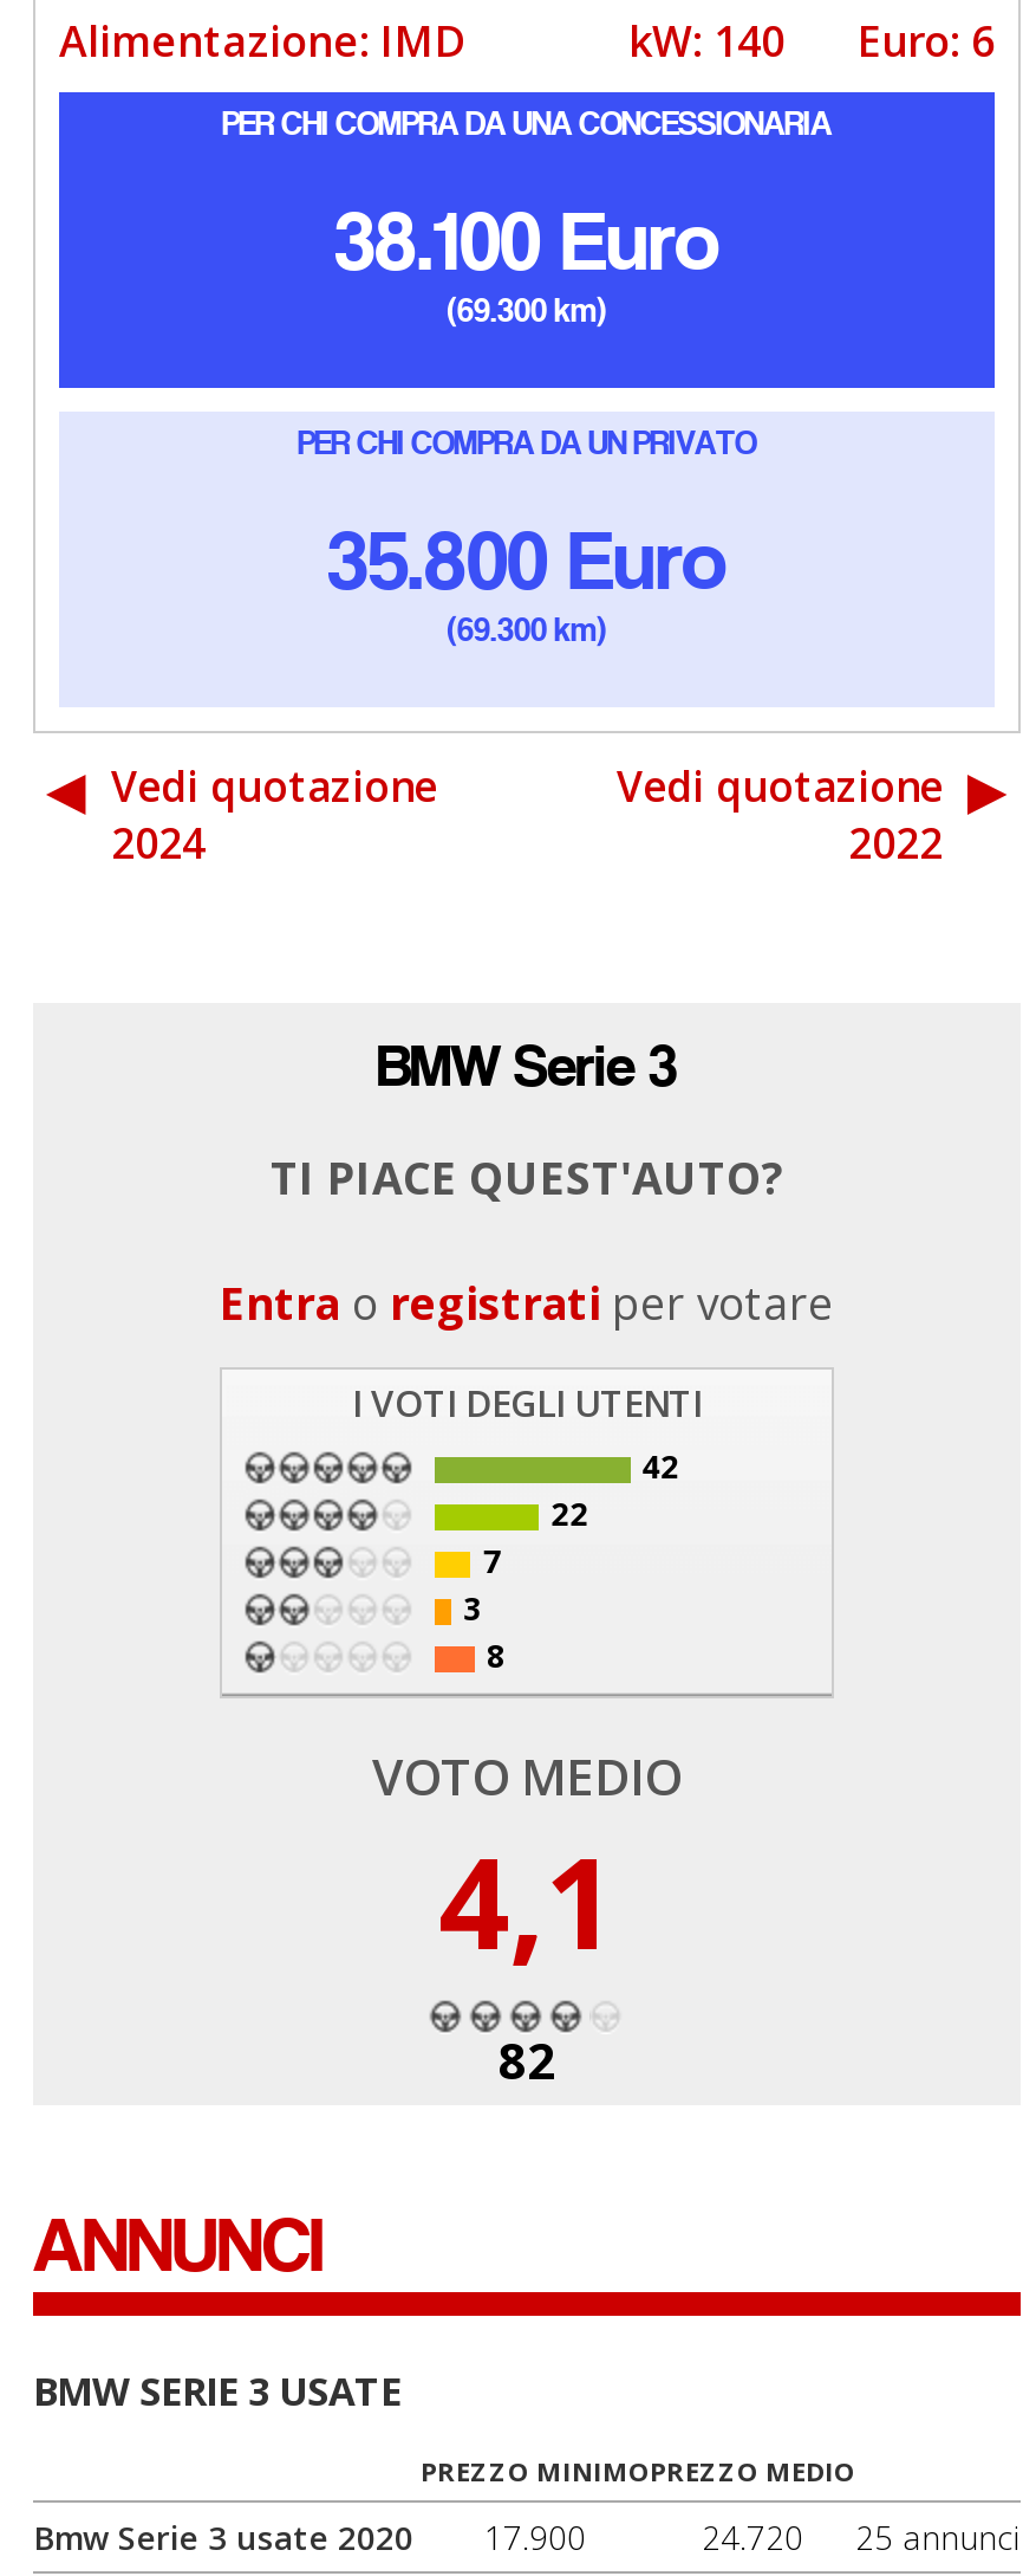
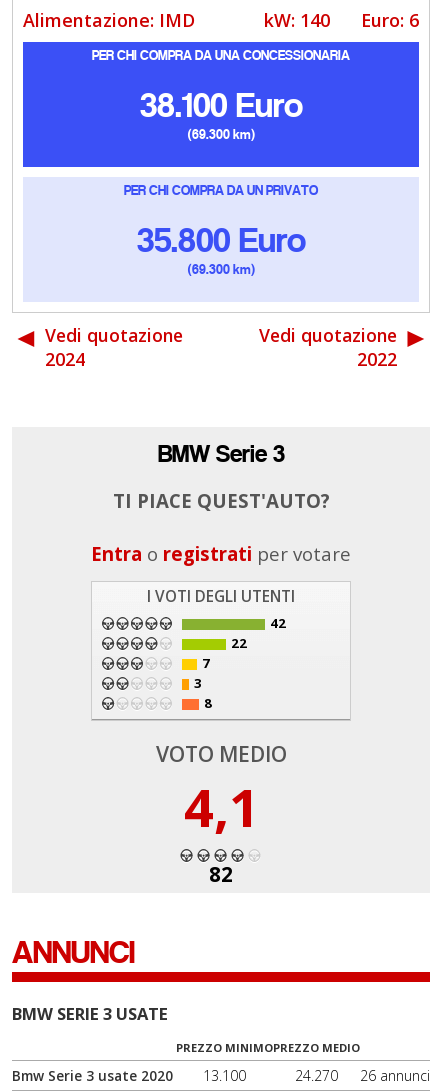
- Bmw Serie 3 usate 2020 17.900
+ Bmw Serie 3 usate 2020 13.100

- 24.720
+ 24.270

- 25 annunci
+ 26 annunci
